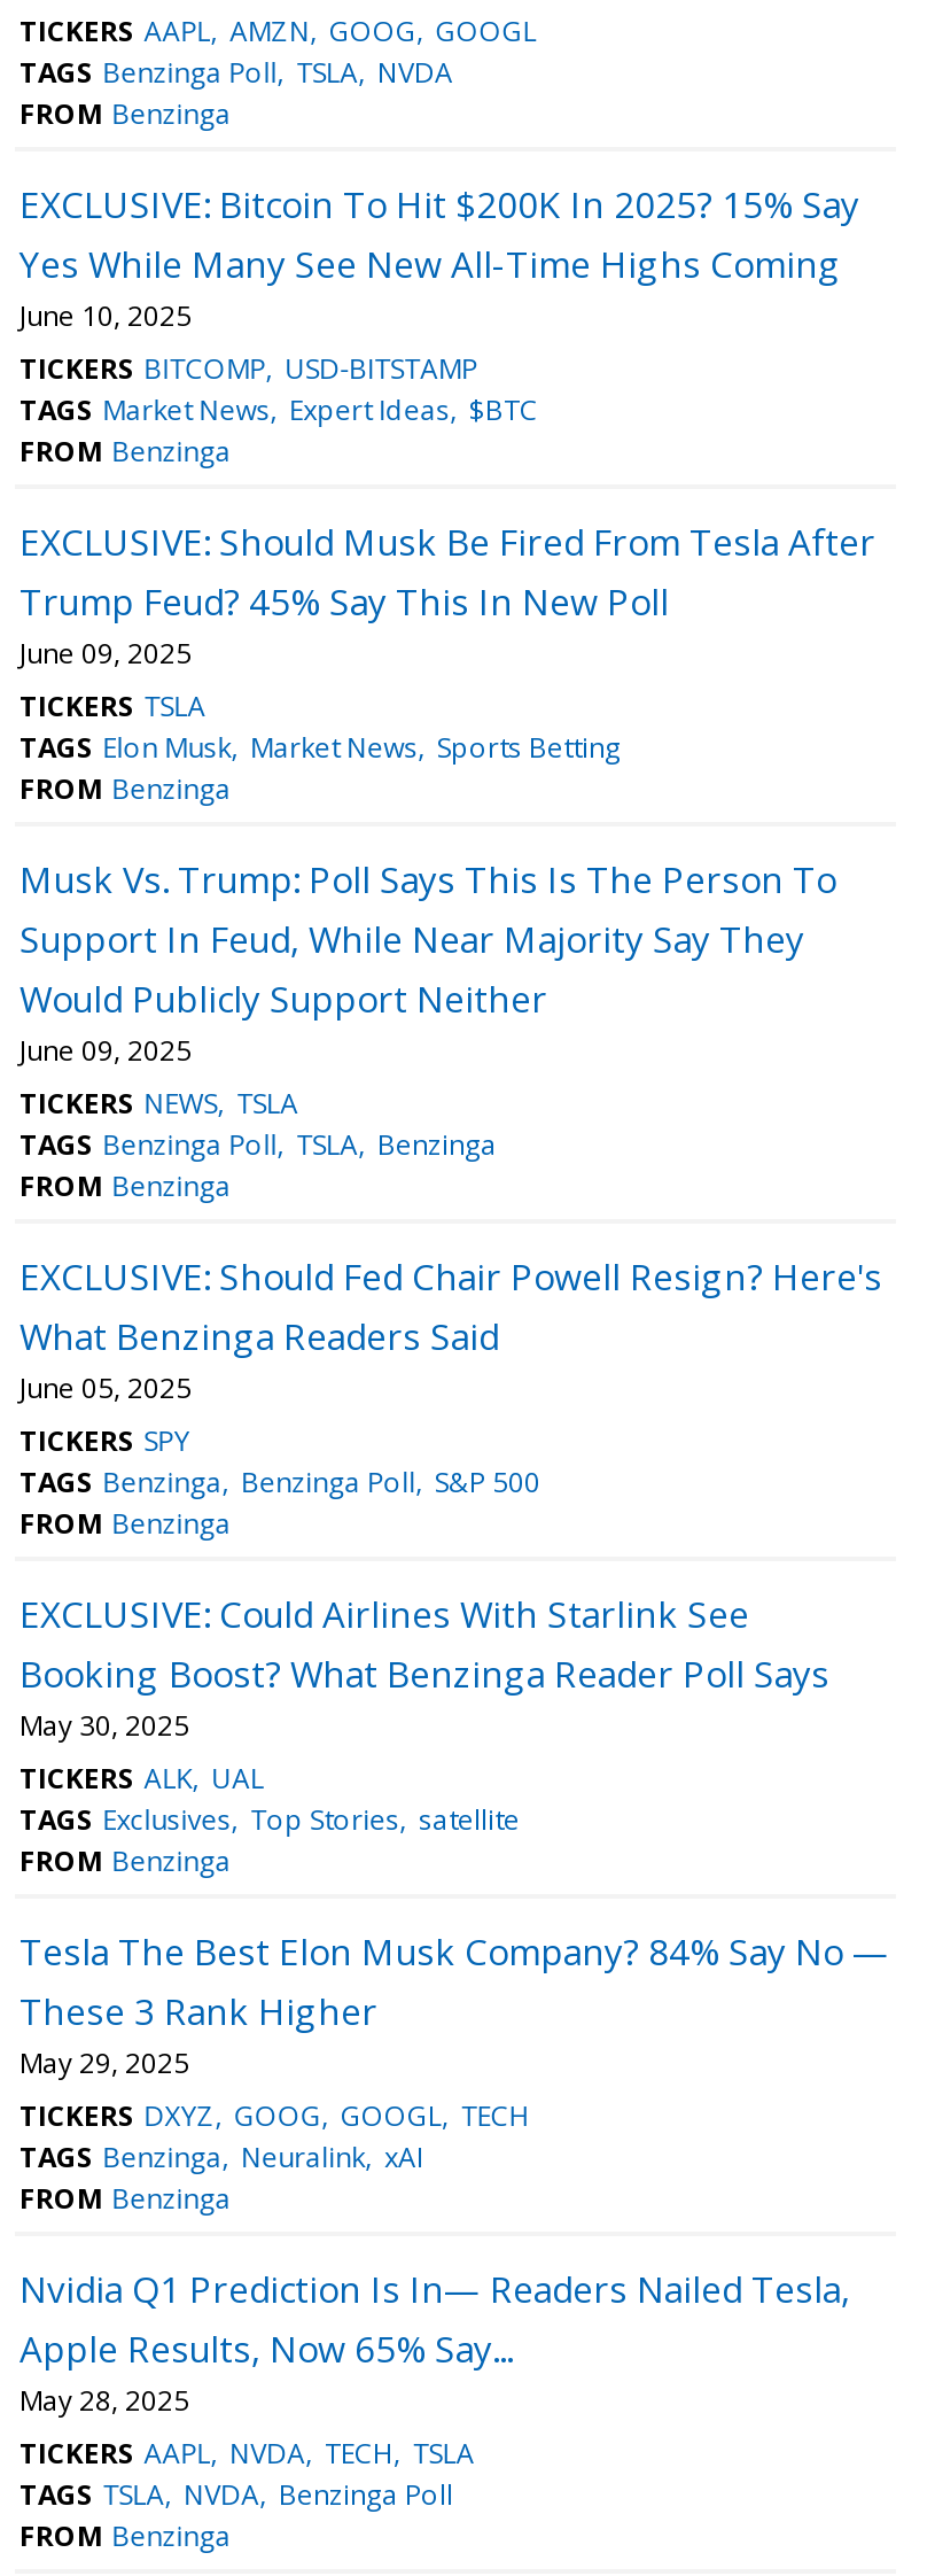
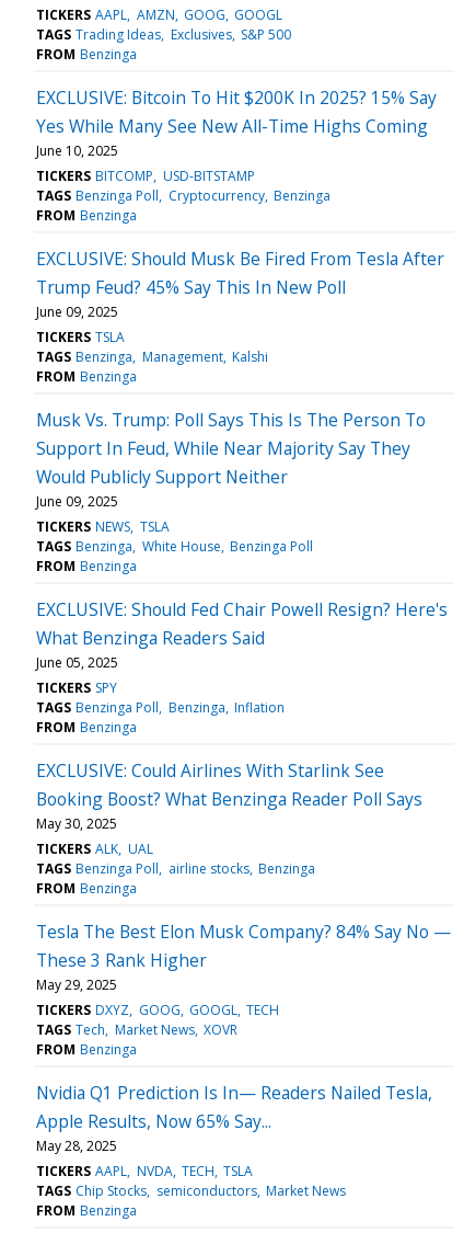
- TAGS Benzinga Poll TSLA NVDA
+ TAGS Trading Ideas Exclusives S&P 500

- TAGS Market News Expert Ideas $BTC
+ TAGS Benzinga Poll Cryptocurrency Benzinga

- TAGS Elon Musk Market News Sports Betting
+ TAGS Benzinga Management Kalshi

- TAGS Benzinga Poll TSLA Benzinga
+ TAGS Benzinga White House Benzinga Poll

- TAGS Benzinga Benzinga Poll S&P 500
+ TAGS Benzinga Poll Benzinga Inflation

- TAGS Exclusives Top Stories satellite
+ TAGS Benzinga Poll airline stocks Benzinga

- TAGS Benzinga Neuralink xAI
+ TAGS Tech Market News XOVR

- TAGS TSLA NVDA Benzinga Poll
+ TAGS Chip Stocks semiconductors Market News
